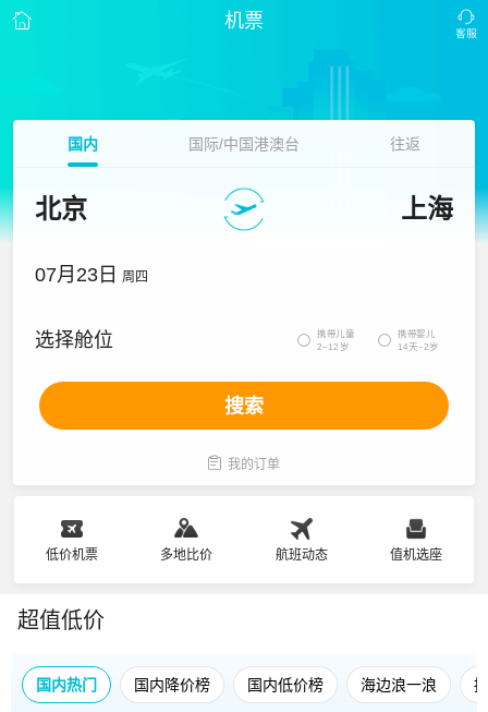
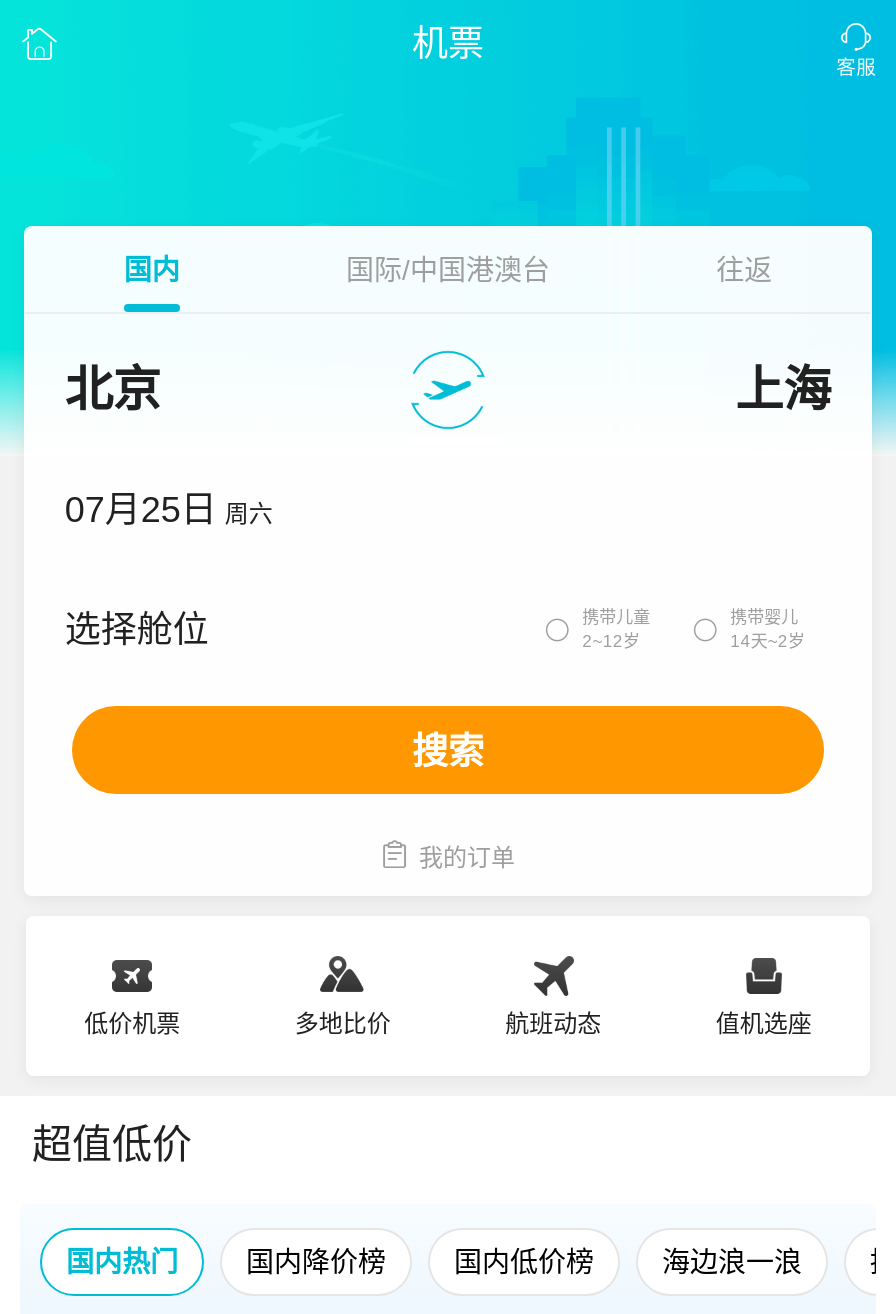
- 07月23日 周四
+ 07月25日 周六
